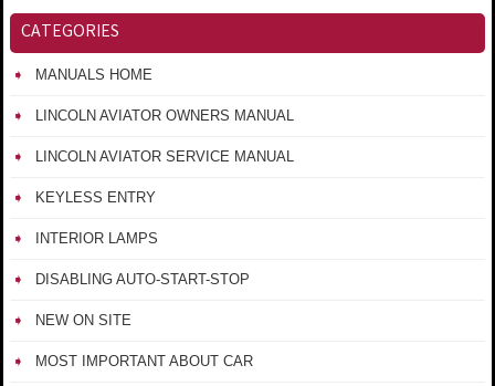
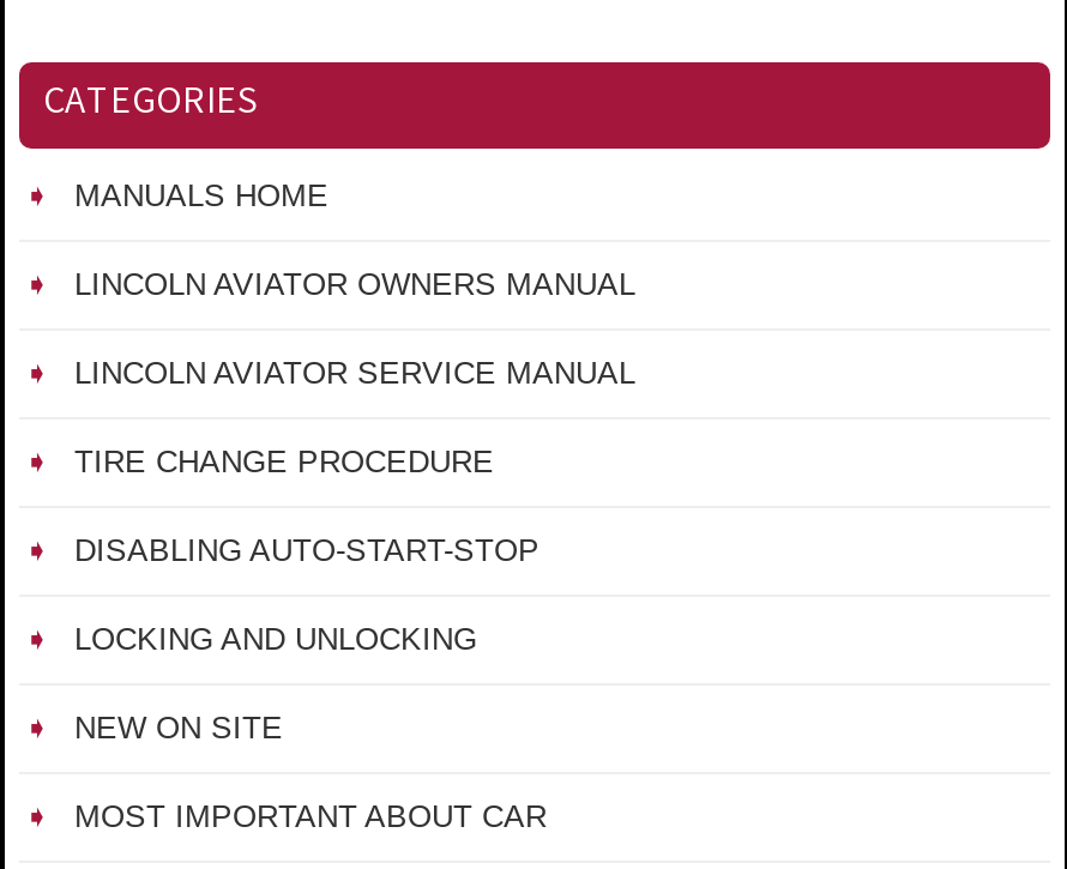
- KEYLESS ENTRY
- INTERIOR LAMPS
+ TIRE CHANGE PROCEDURE

moved up: DISABLING AUTO-START-STOP

+ LOCKING AND UNLOCKING
